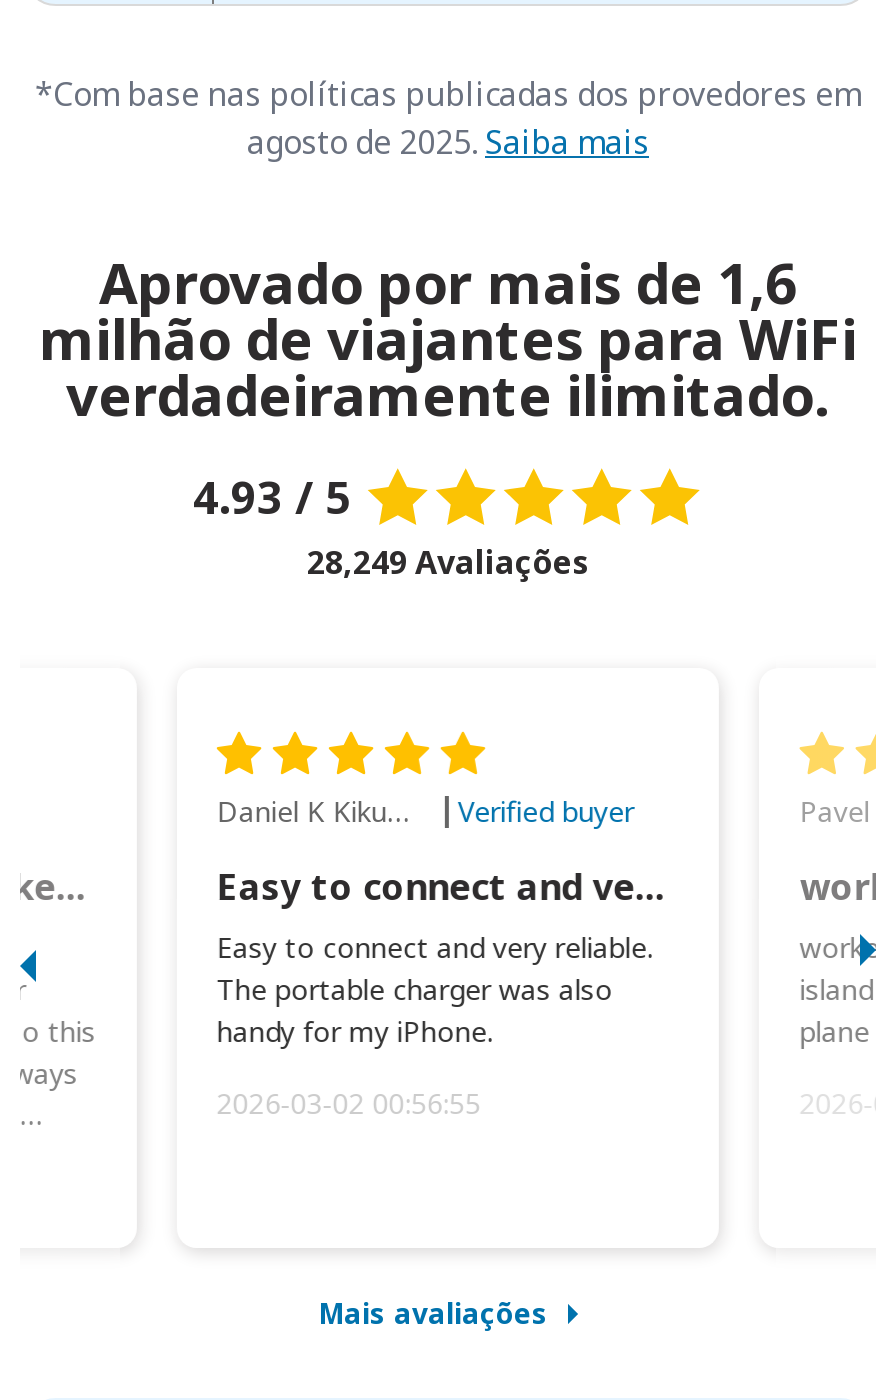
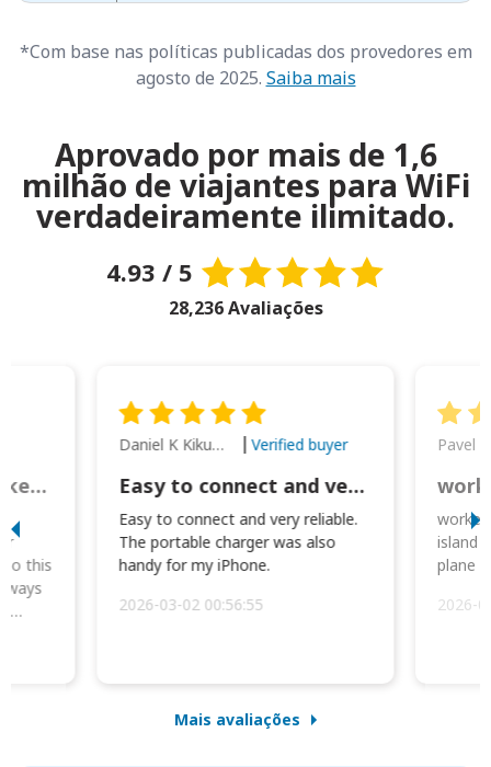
- 28,249 Avaliações
+ 28,236 Avaliações
